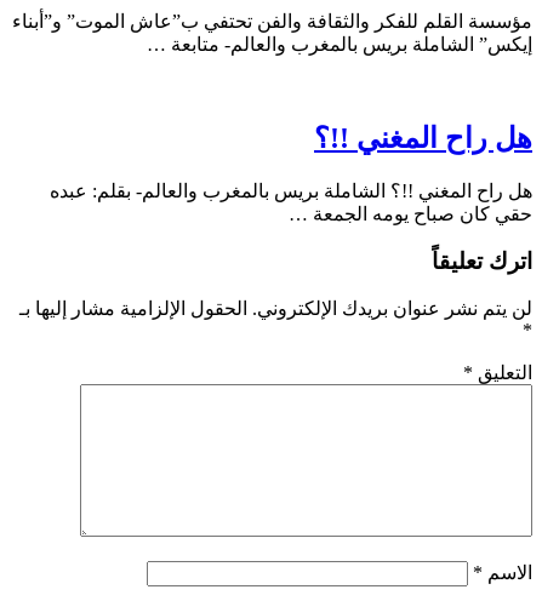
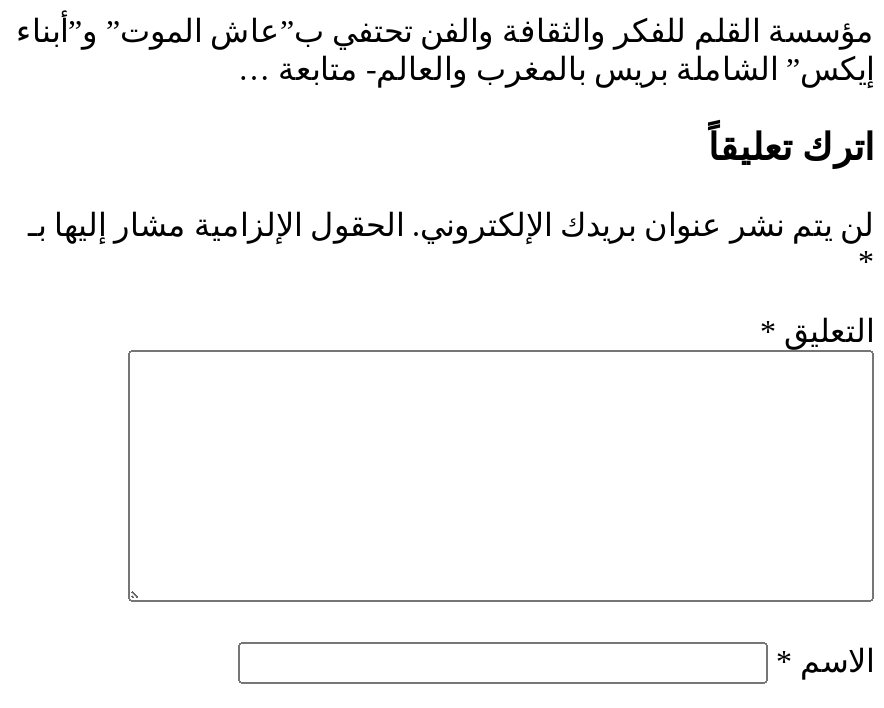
- هل راح المغني !!؟
- هل راح المغني !!؟ الشاملة بريس بالمغرب والعالم- بقلم: عبده
- حقي كان صباح يومه الجمعة …
